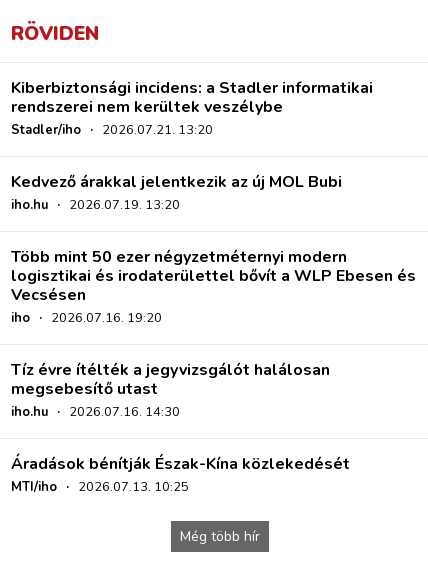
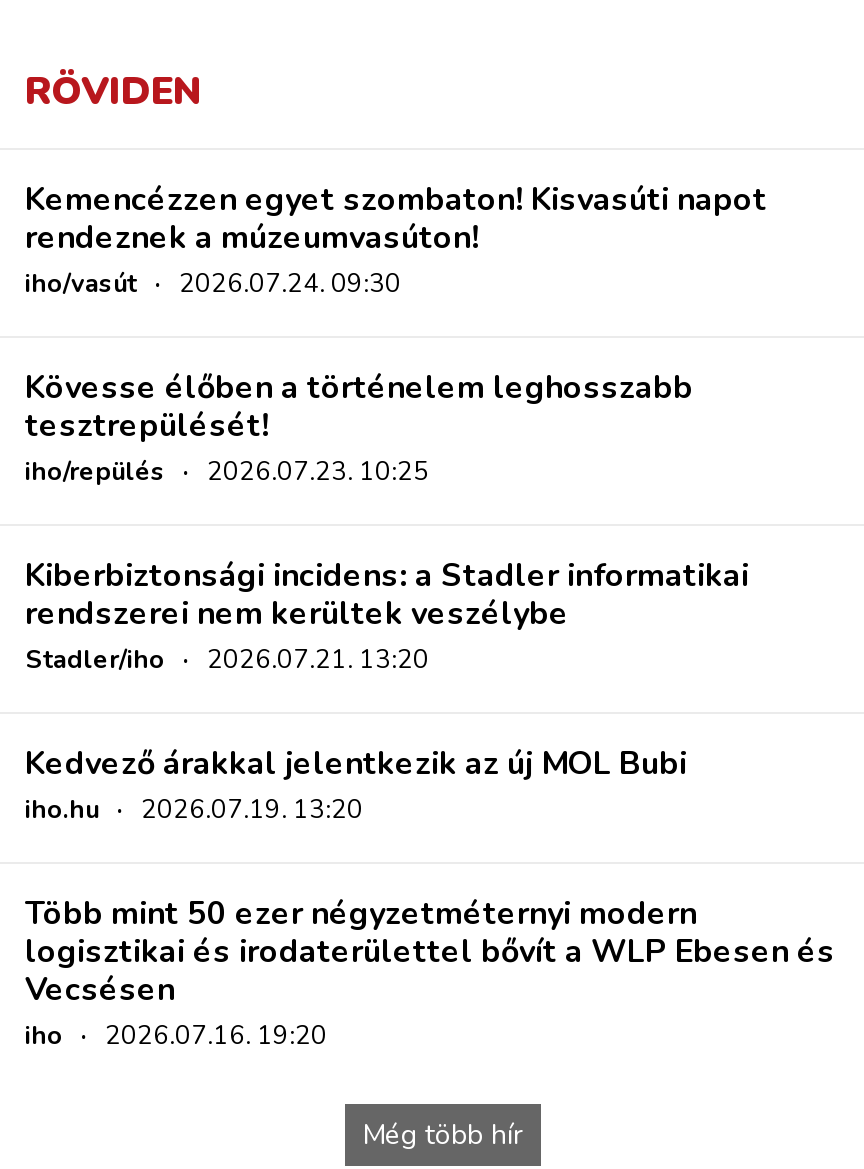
+ Kemencézzen egyet szombaton! Kisvasúti napot
+ rendeznek a múzeumvasúton!
+ iho/vasút · 2026.07.24. 09:30
+ Kövesse élőben a történelem leghosszabb
+ tesztrepülését!
+ iho/repülés · 2026.07.23. 10:25

moved down: Kiberbiztonsági incidens: a Stadler informatikai | rendszerei nem kerültek veszélybe | Stadler/iho · 2026.07.21. 13:20 | ... | Vecsésen | iho · 2026.07.16. 19:20

- Tíz évre ítélték a jegyvizsgálót halálosan
- megsebesítő utast
- iho.hu · 2026.07.16. 14:30
- Áradások bénítják Észak-Kína közlekedését
- MTI/iho · 2026.07.13. 10:25
